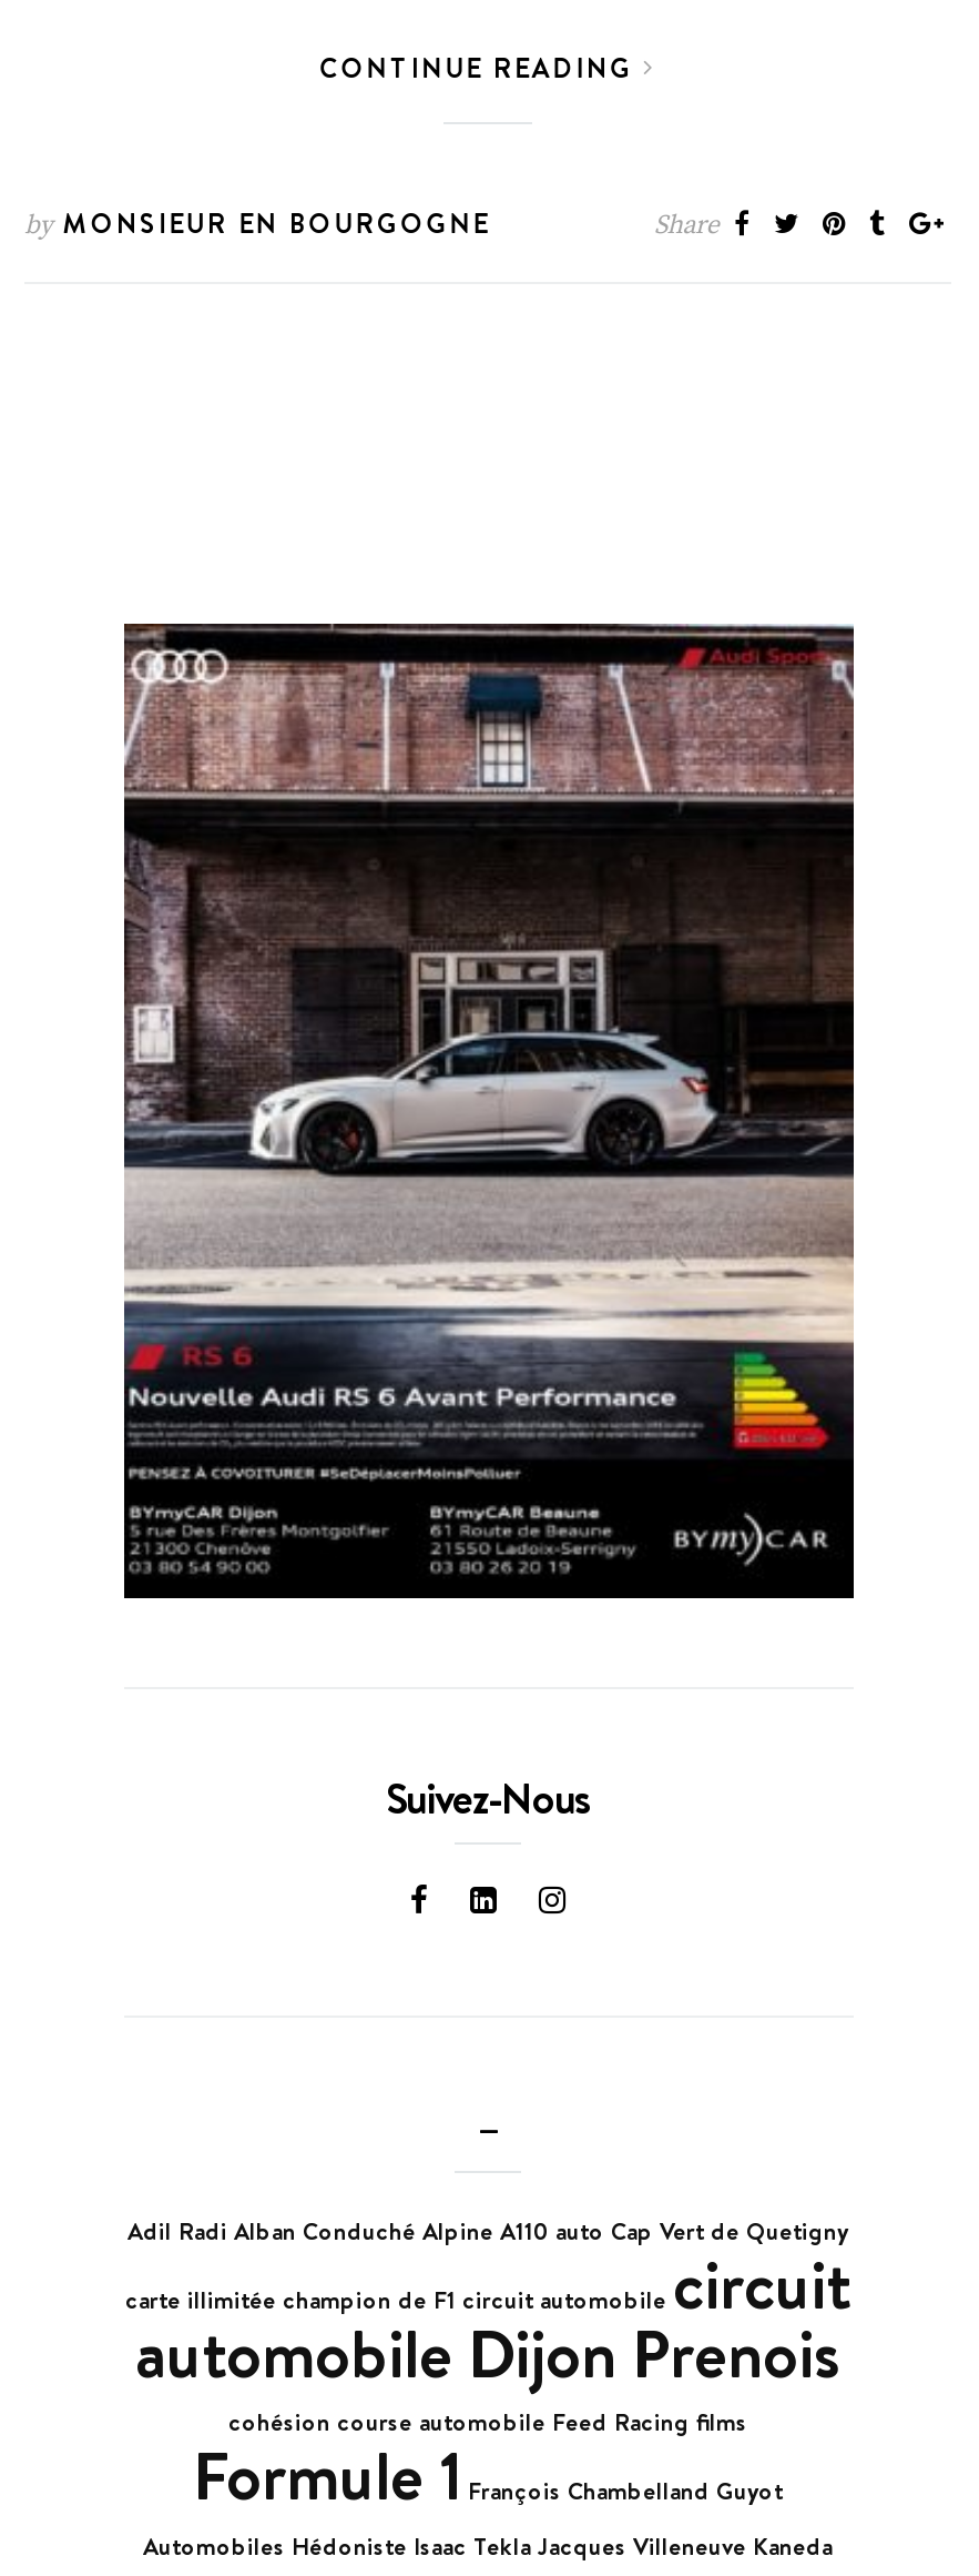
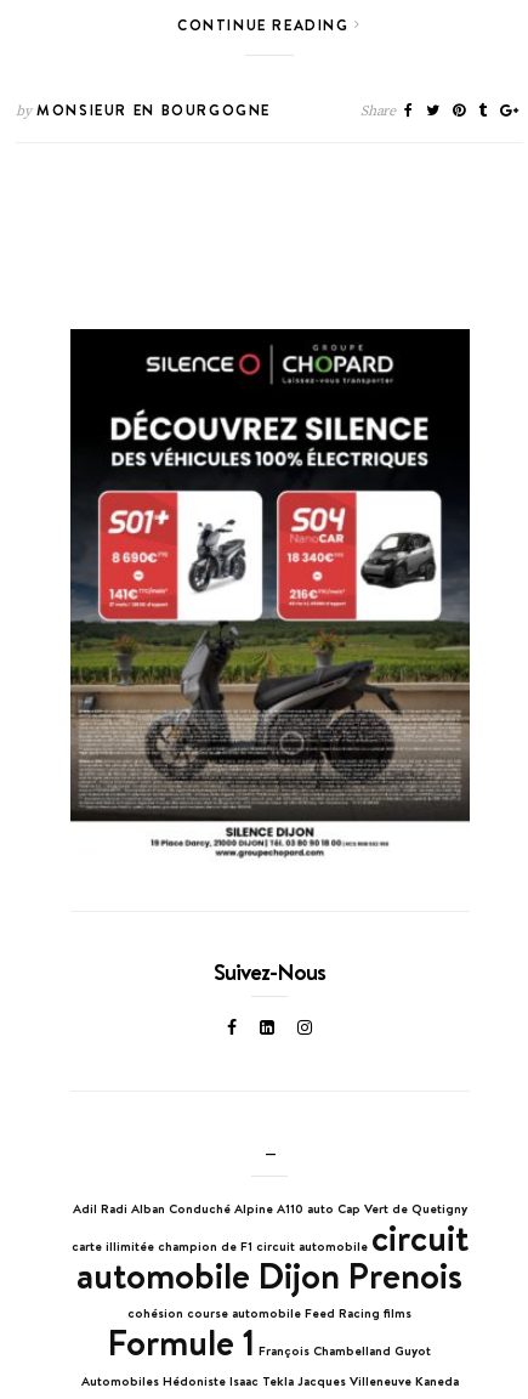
- [image]
+ [image]
